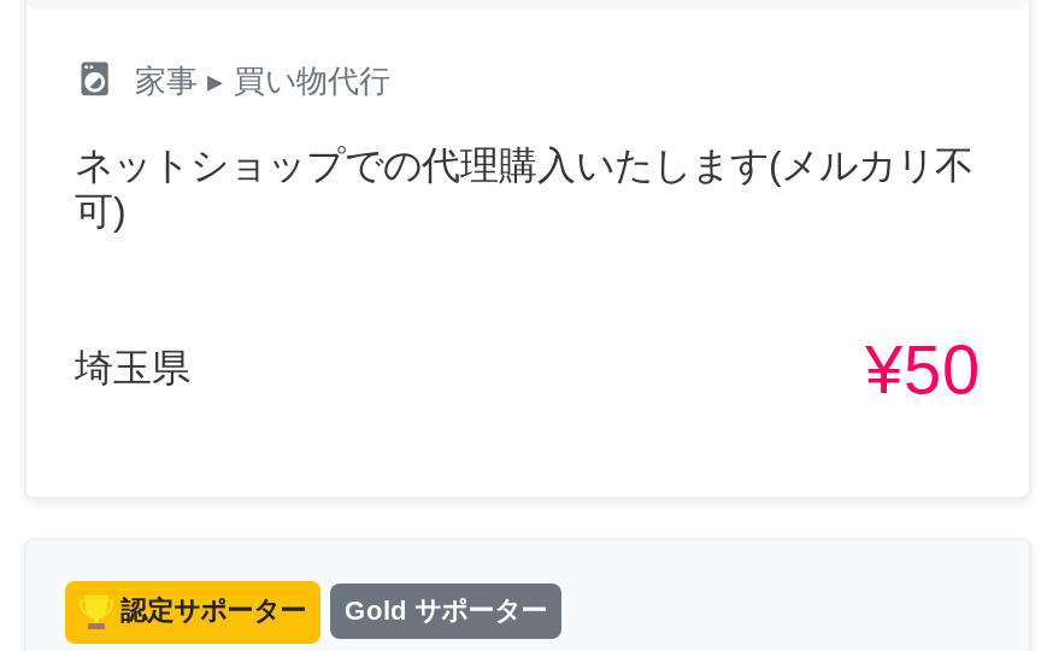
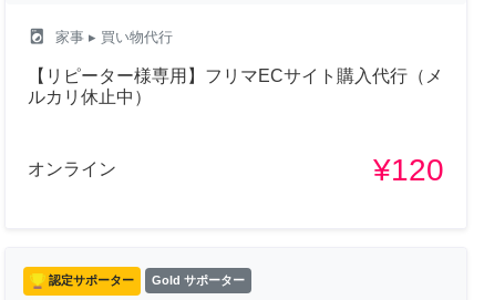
- ネットショップでの代理購入いたします(メルカリ不
- 可)
+ 【リピーター様専用】フリマECサイト購入代行（メ
+ ルカリ休止中）

- 埼玉県
- ¥50
+ オンライン
+ ¥120
